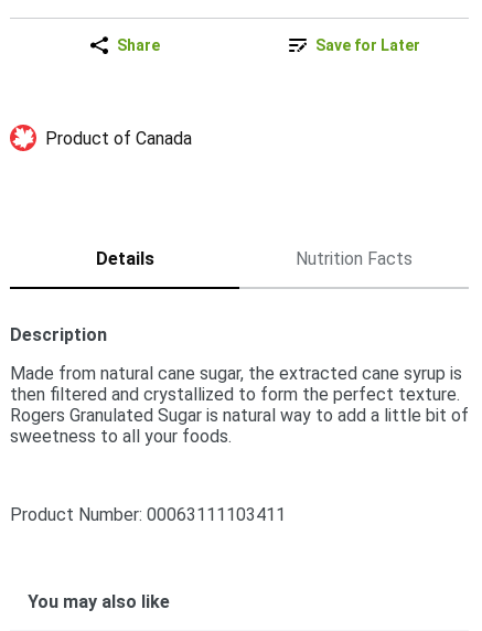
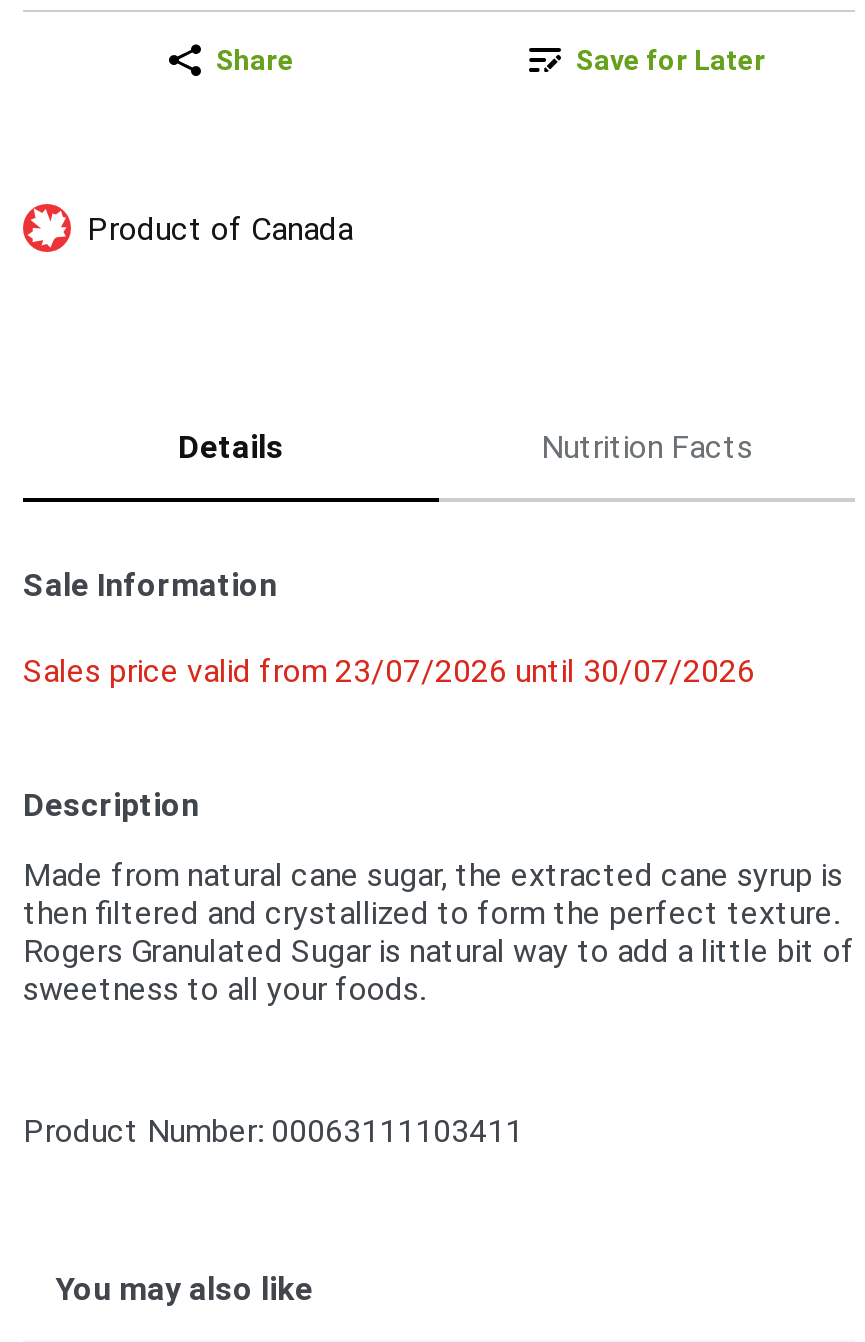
+ Sale Information
+ Sales price valid from 23/07/2026 until 30/07/2026
